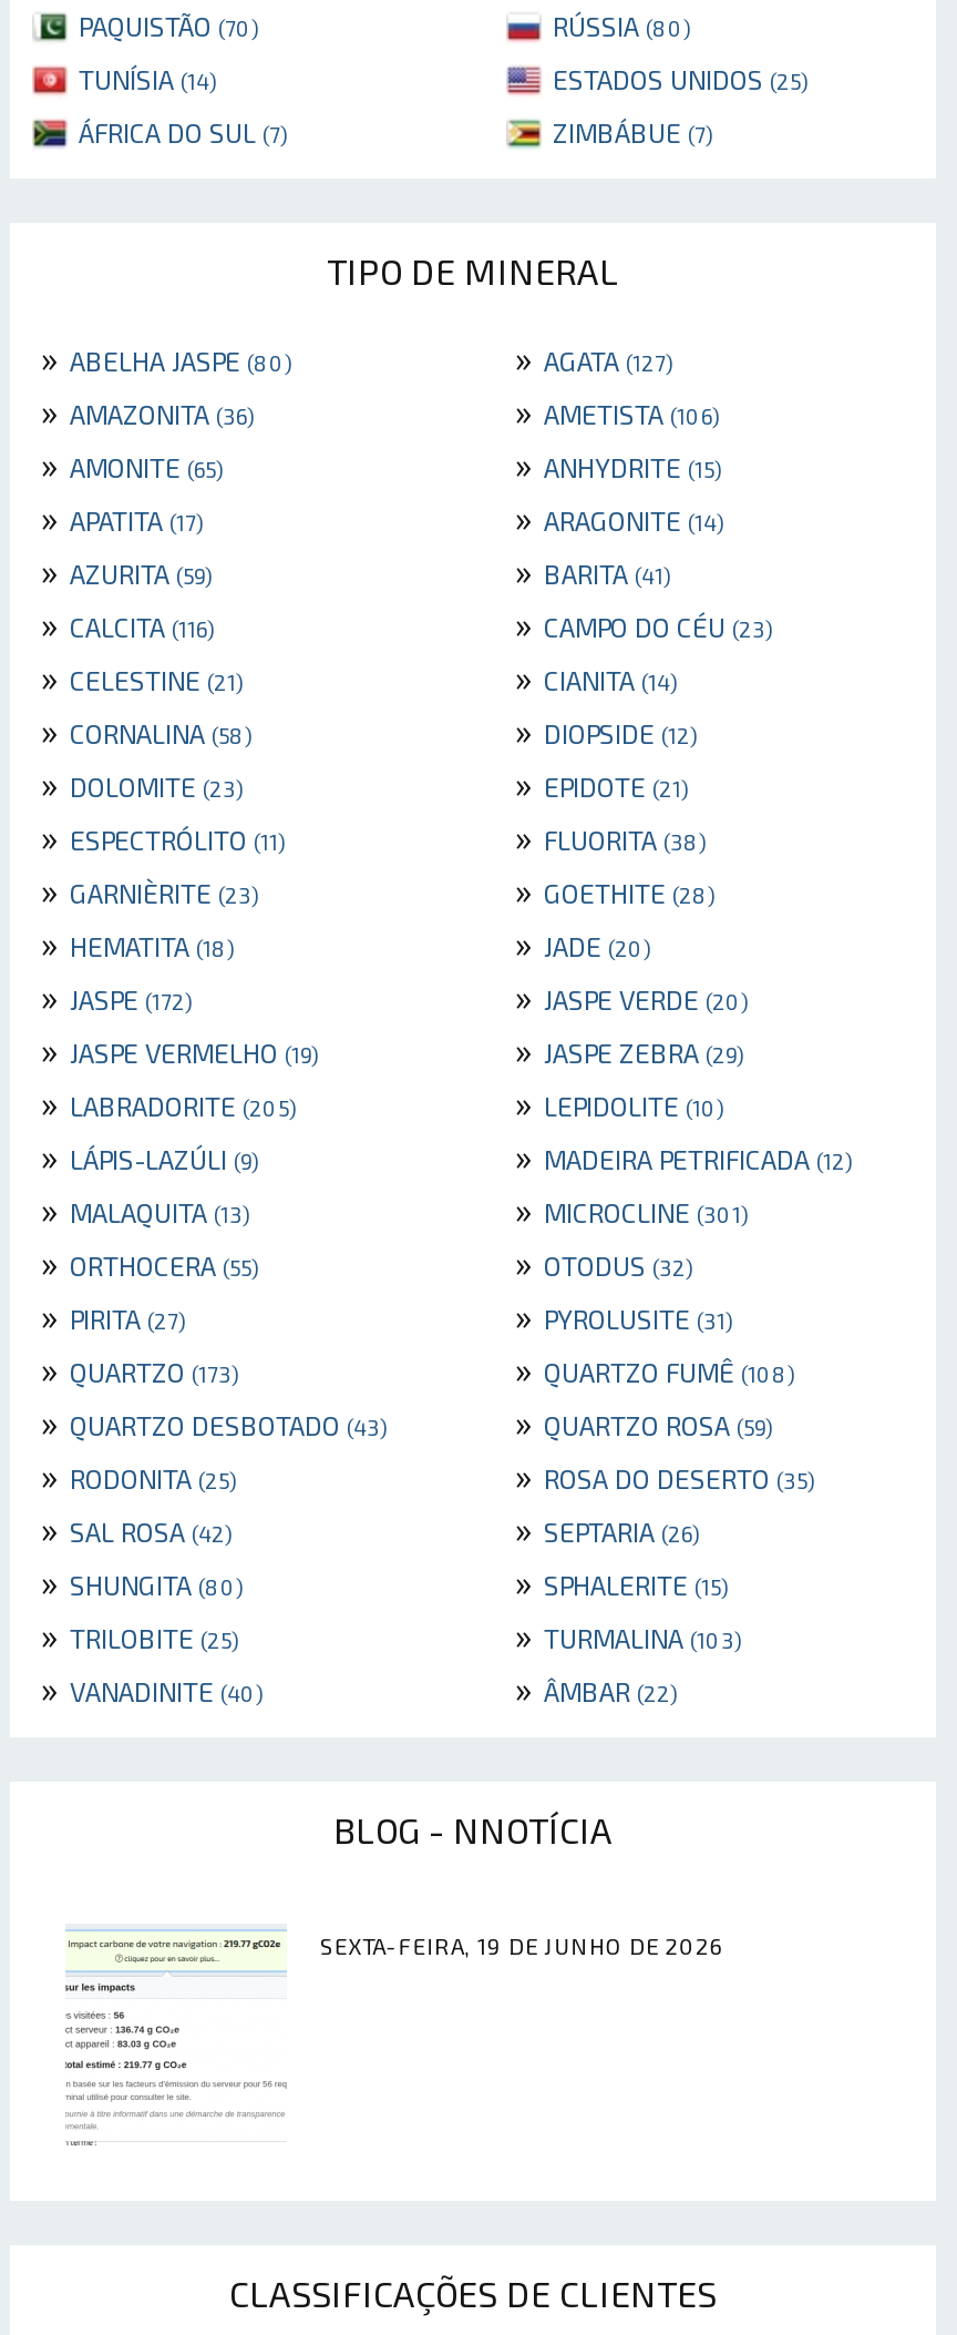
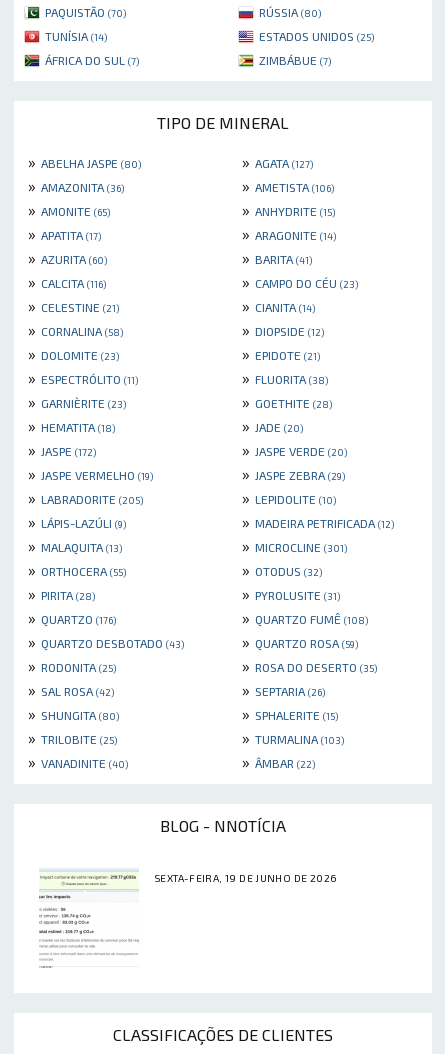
- » AZURITA (59)
+ » AZURITA (60)

- » PIRITA (27)
+ » PIRITA (28)

- » QUARTZO (173)
+ » QUARTZO (176)
